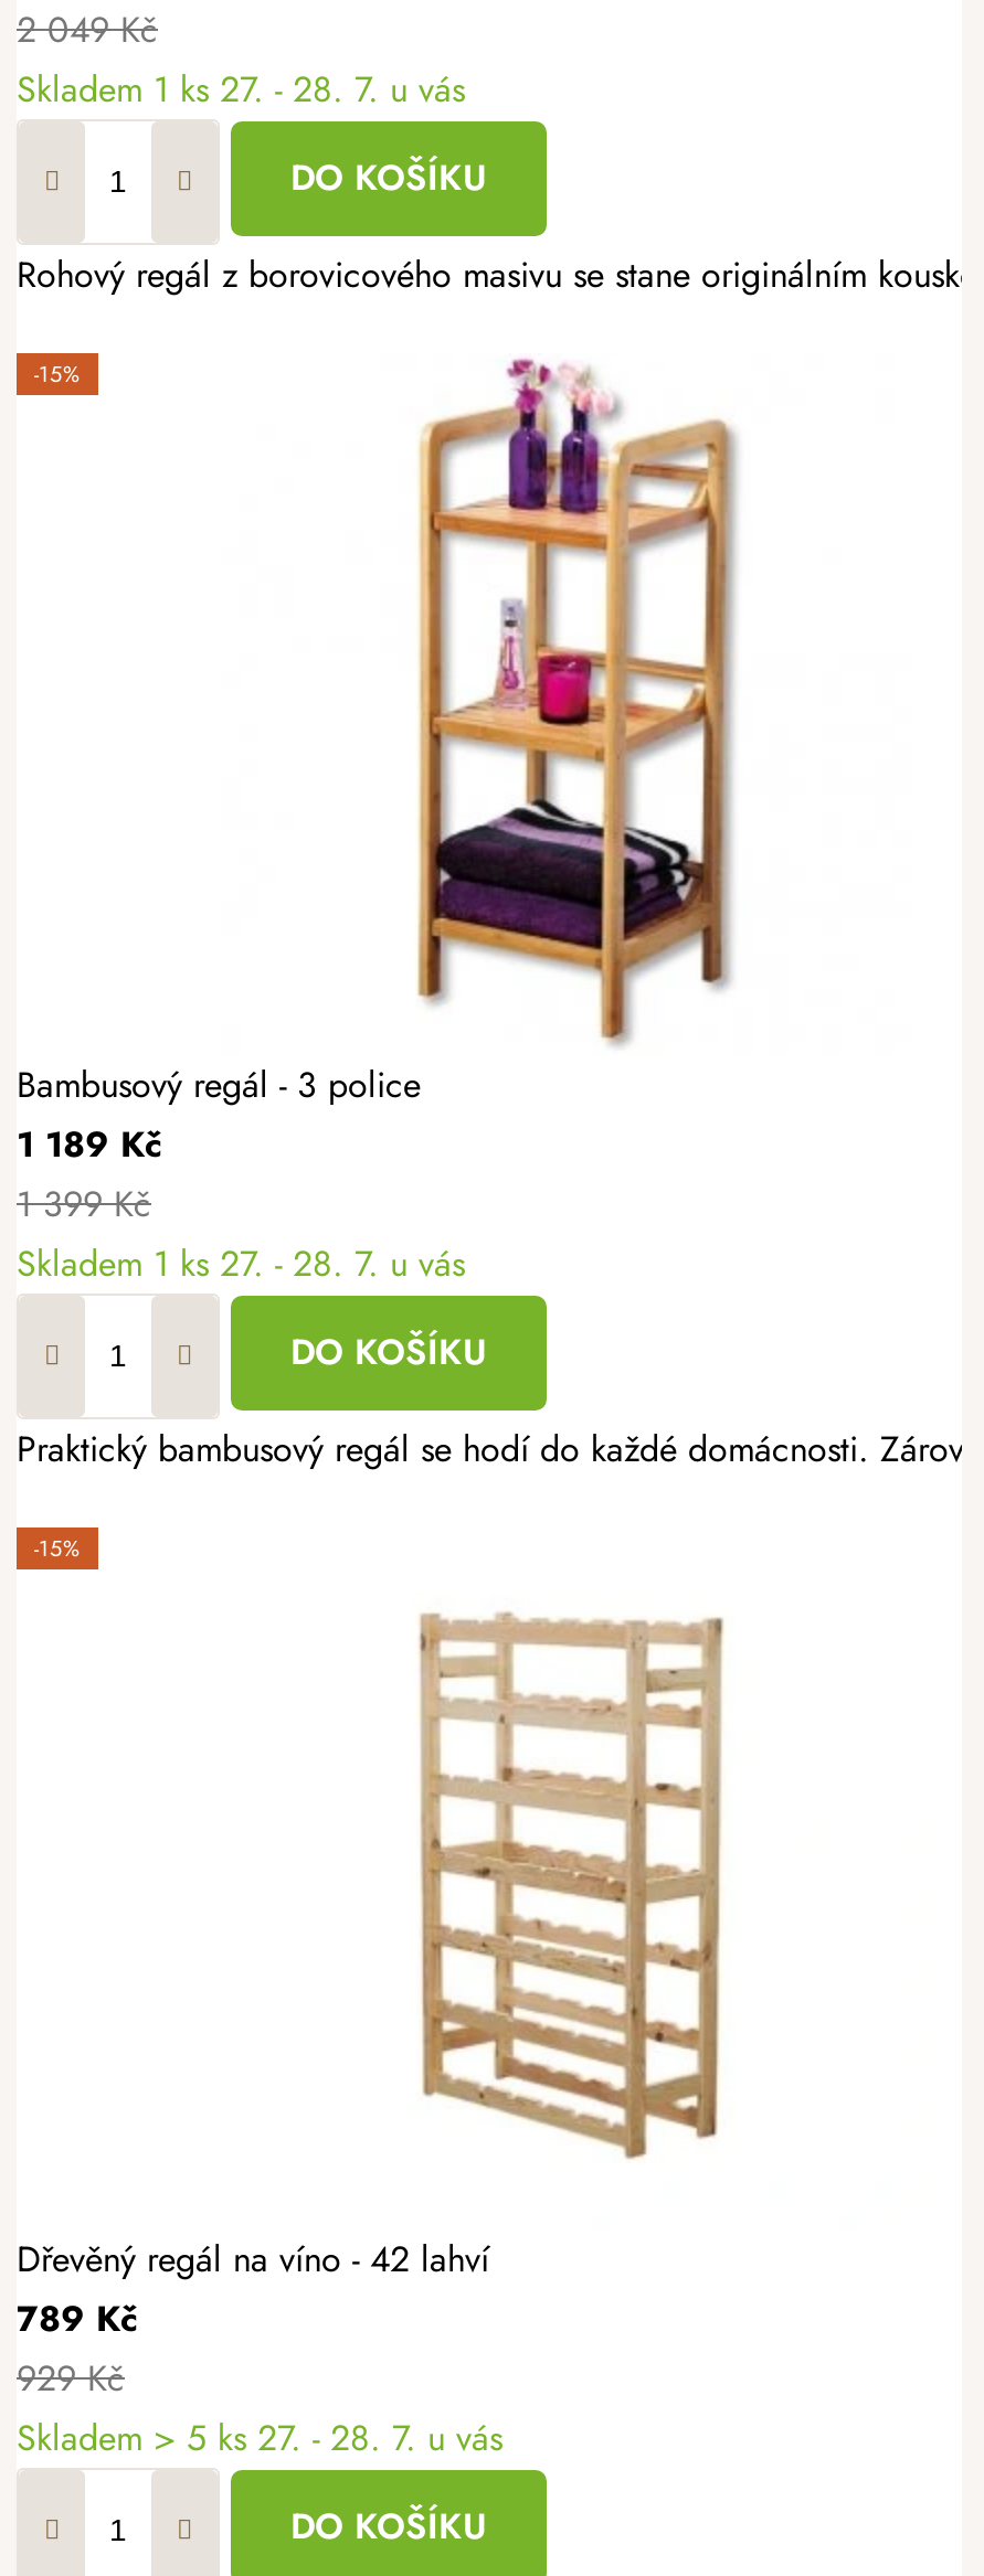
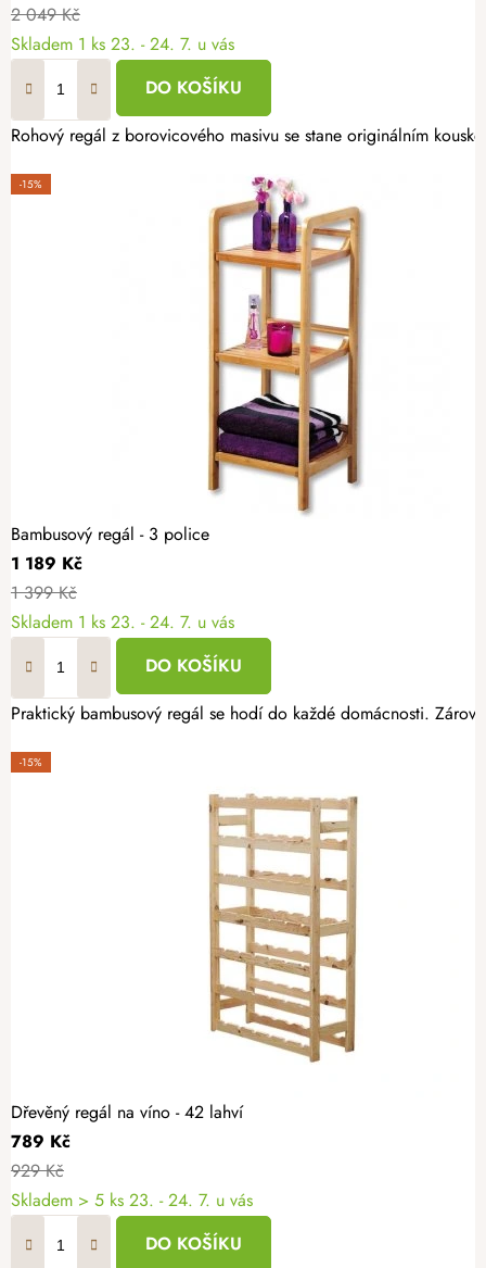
- Skladem 1 ks 27. - 28. 7. u vás
+ Skladem 1 ks 23. - 24. 7. u vás

- Skladem 1 ks 27. - 28. 7. u vás
+ Skladem 1 ks 23. - 24. 7. u vás

- Skladem > 5 ks 27. - 28. 7. u vás
+ Skladem > 5 ks 23. - 24. 7. u vás
